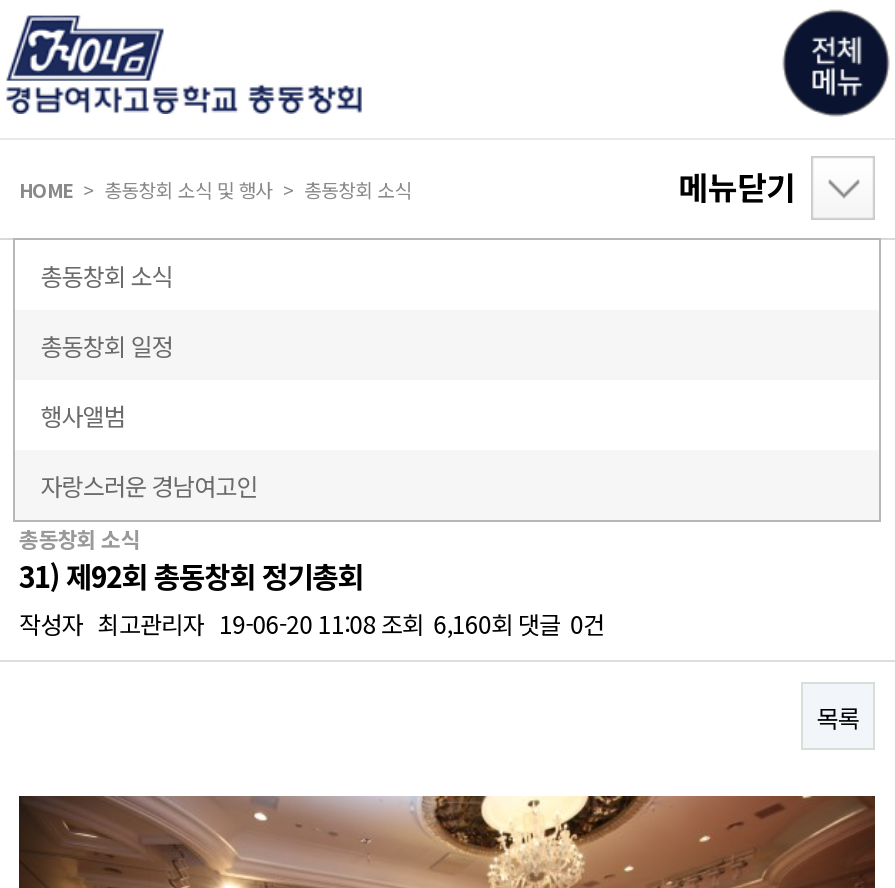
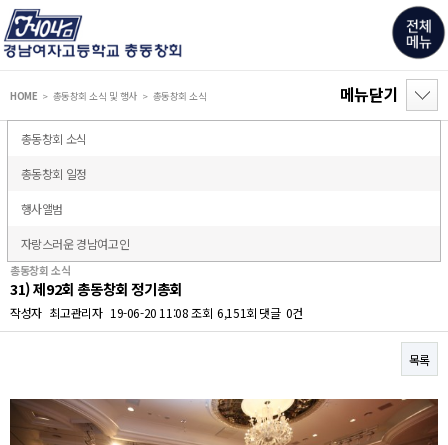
- 작성자 최고관리자 19-06-20 11:08 조회 6,160회 댓글 0건
+ 작성자 최고관리자 19-06-20 11:08 조회 6,151회 댓글 0건
